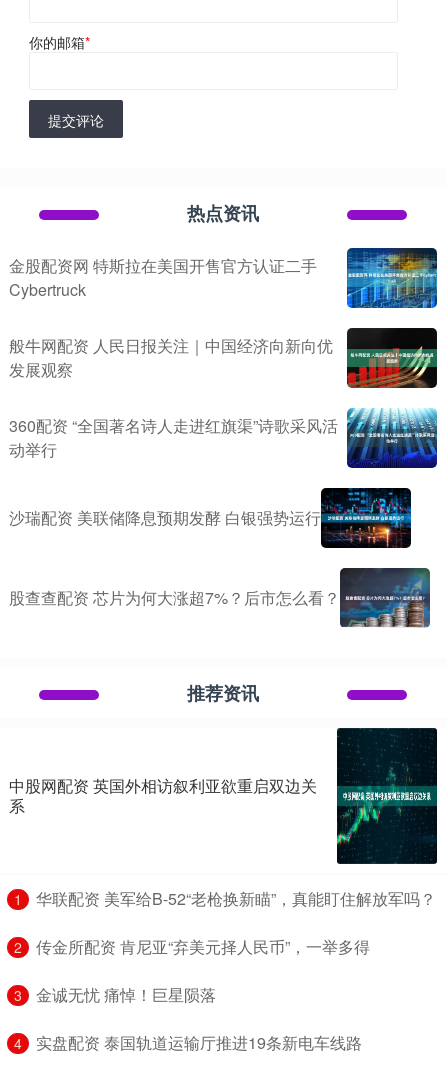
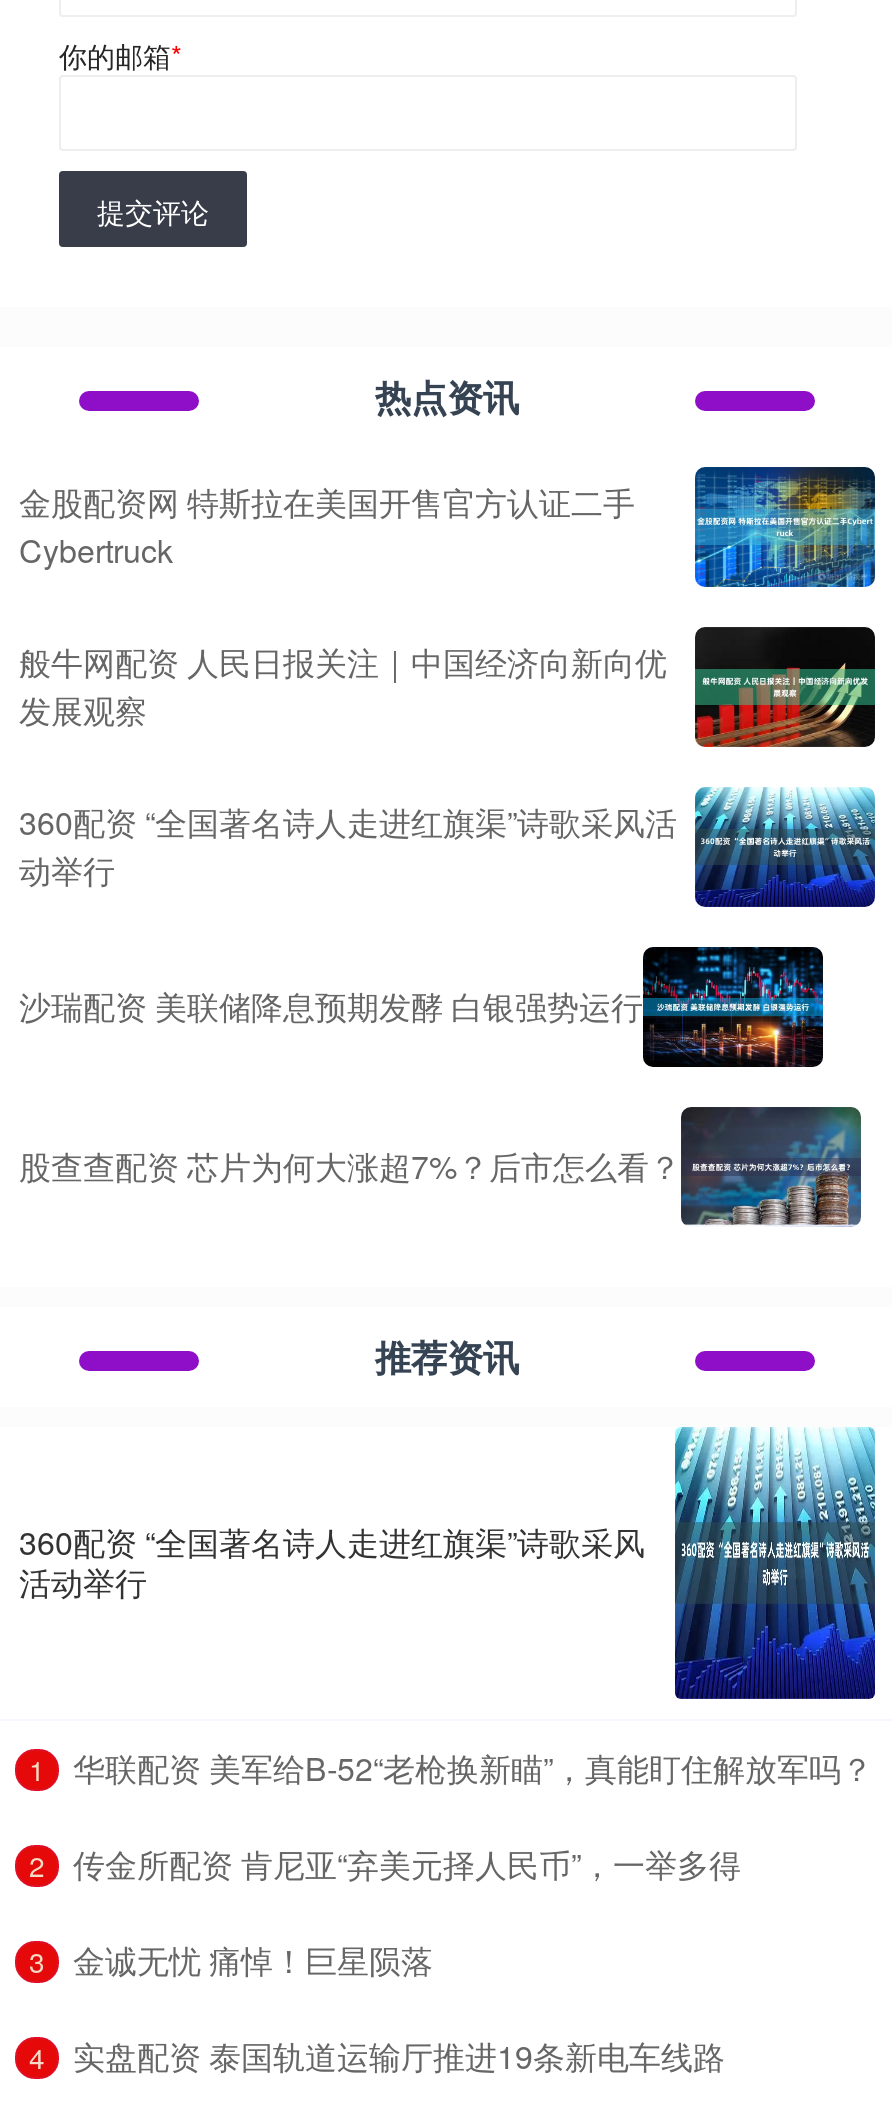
- [image]
- 中股网配资 英国外相访叙利亚欲重启双边关
- 系
+ [image]
+ 360配资 “全国著名诗人走进红旗渠”诗歌采风
+ 活动举行
